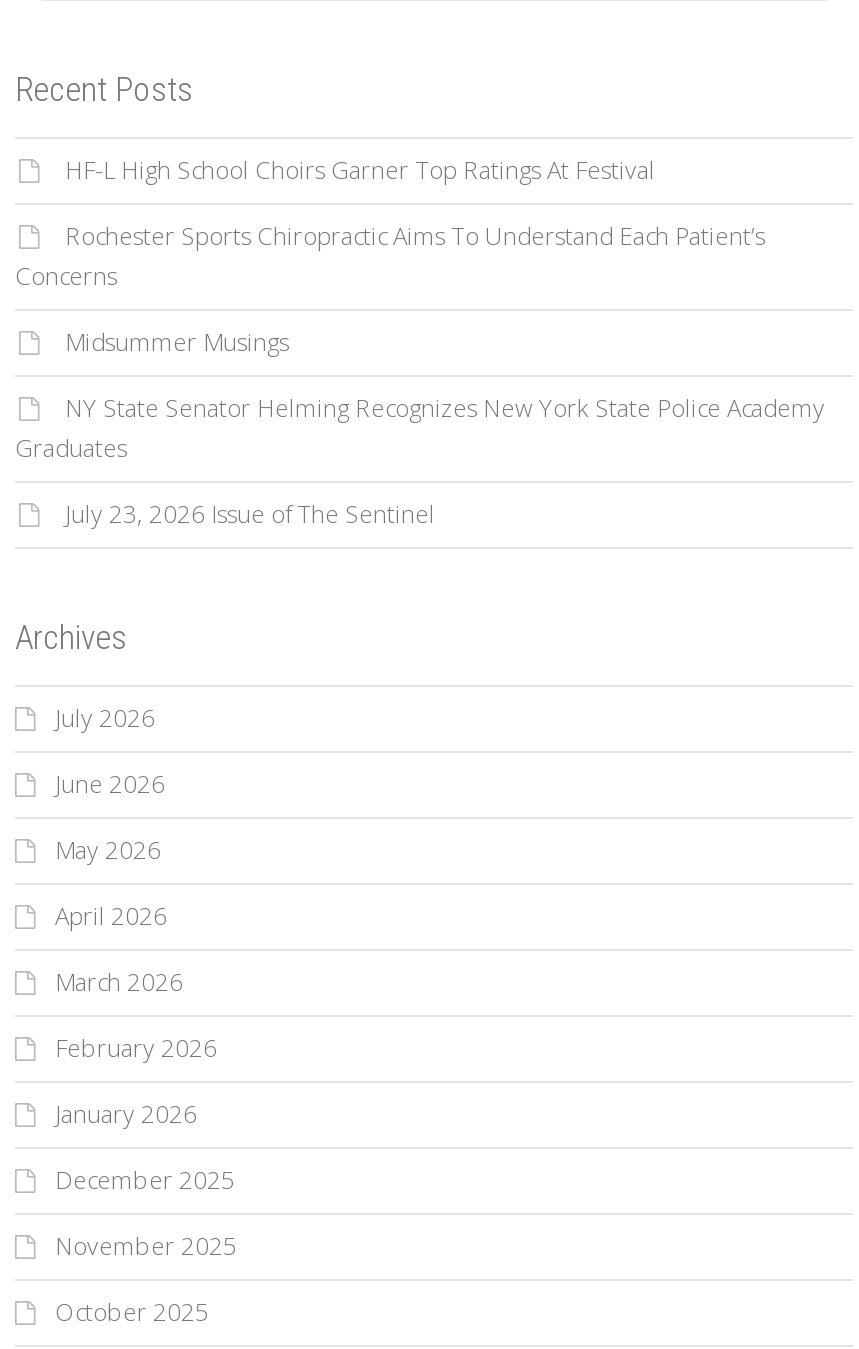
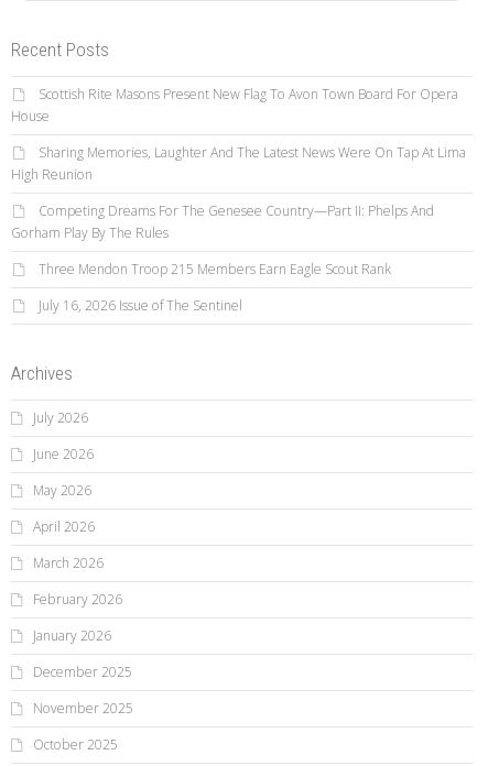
- HF-L High School Choirs Garner Top Ratings At Festival
+ Scottish Rite Masons Present New Flag To Avon Town Board For Opera
+ House

- Rochester Sports Chiropractic Aims To Understand Each Patient’s
- Concerns
+ Sharing Memories, Laughter And The Latest News Were On Tap At Lima
+ High Reunion

- Midsummer Musings
+ Competing Dreams For The Genesee Country—Part II: Phelps And
+ Gorham Play By The Rules

- NY State Senator Helming Recognizes New York State Police Academy
- Graduates
+ Three Mendon Troop 215 Members Earn Eagle Scout Rank

- July 23, 2026 Issue of The Sentinel
+ July 16, 2026 Issue of The Sentinel
